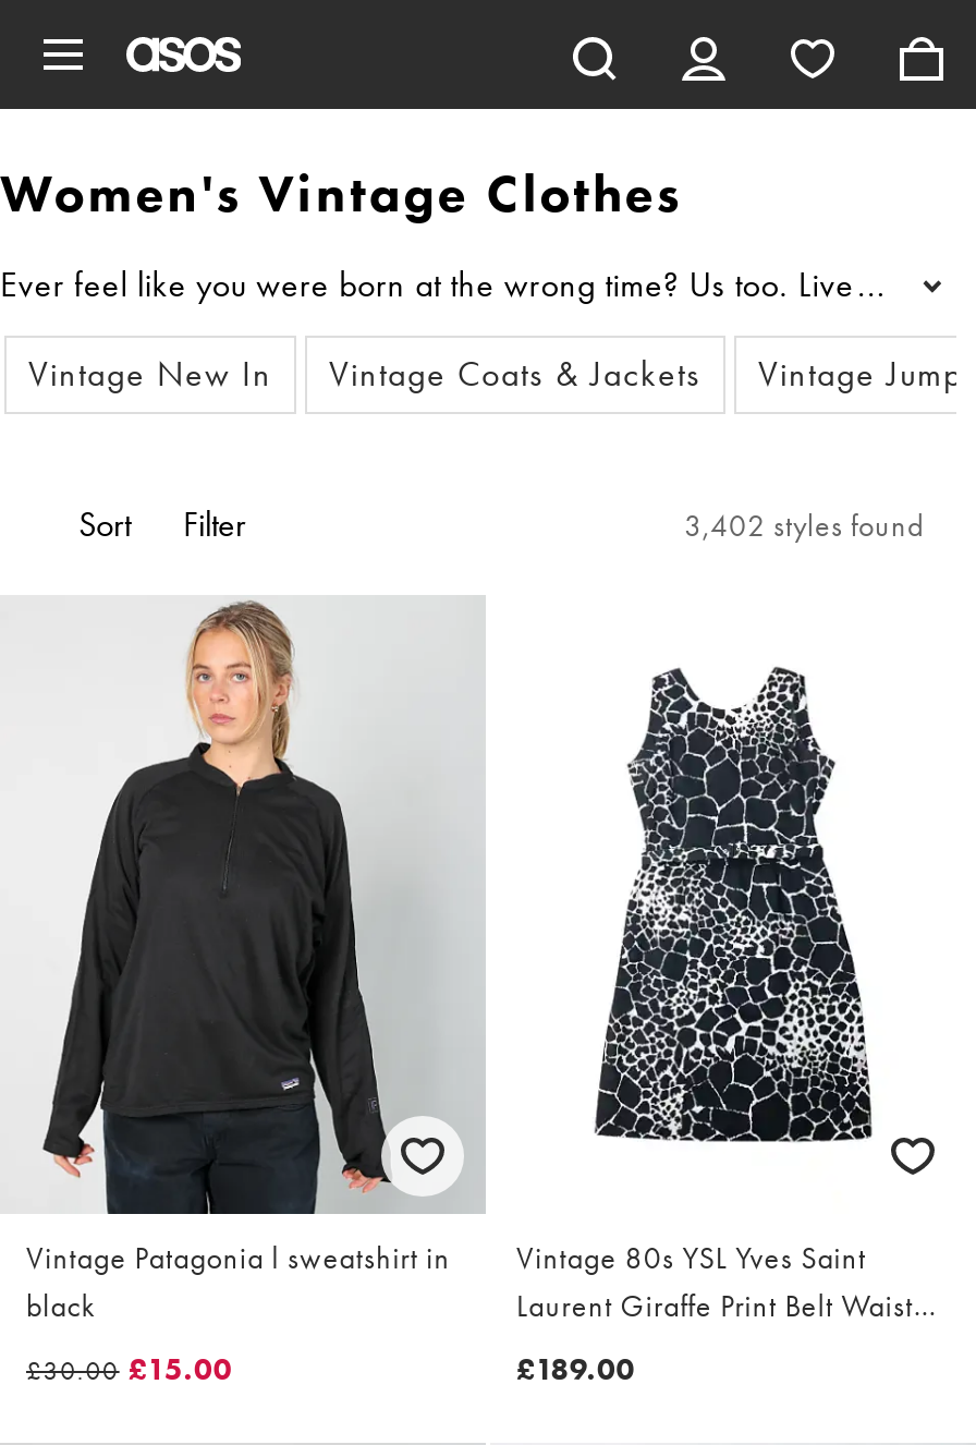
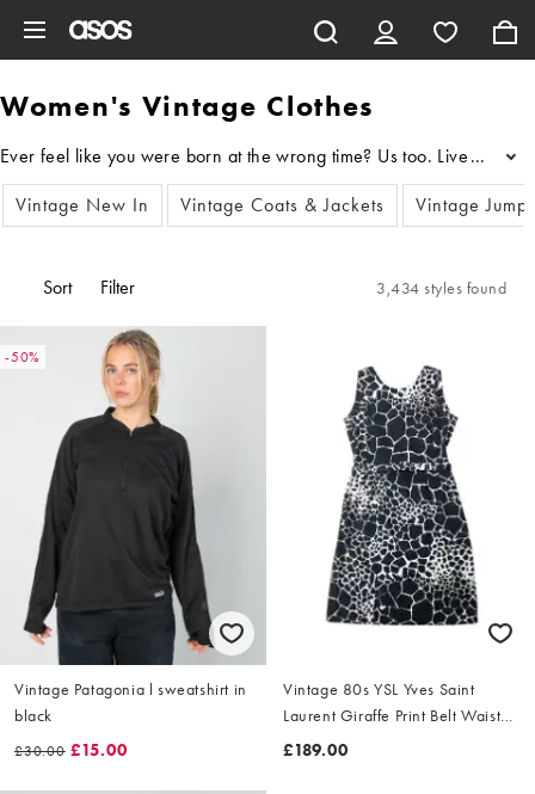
- 3,402 styles found
+ 3,434 styles found
+ -50%
